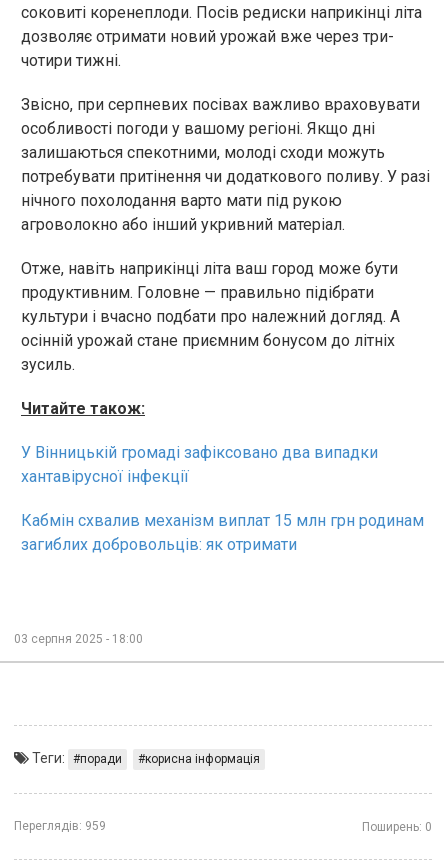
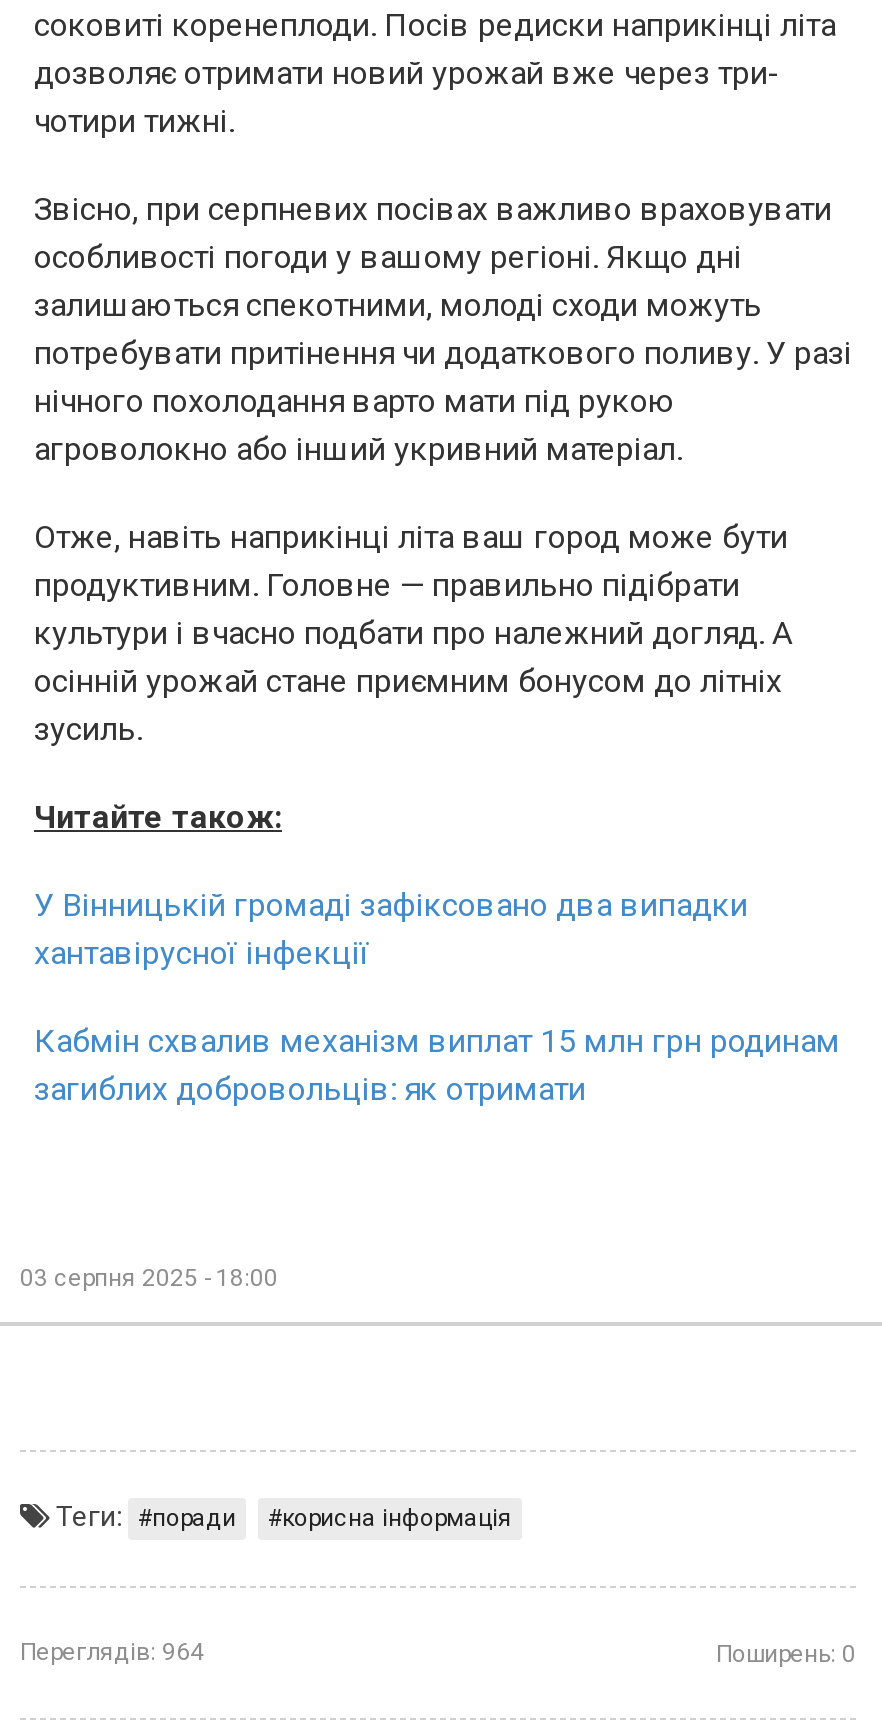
- Переглядів: 959
+ Переглядів: 964
